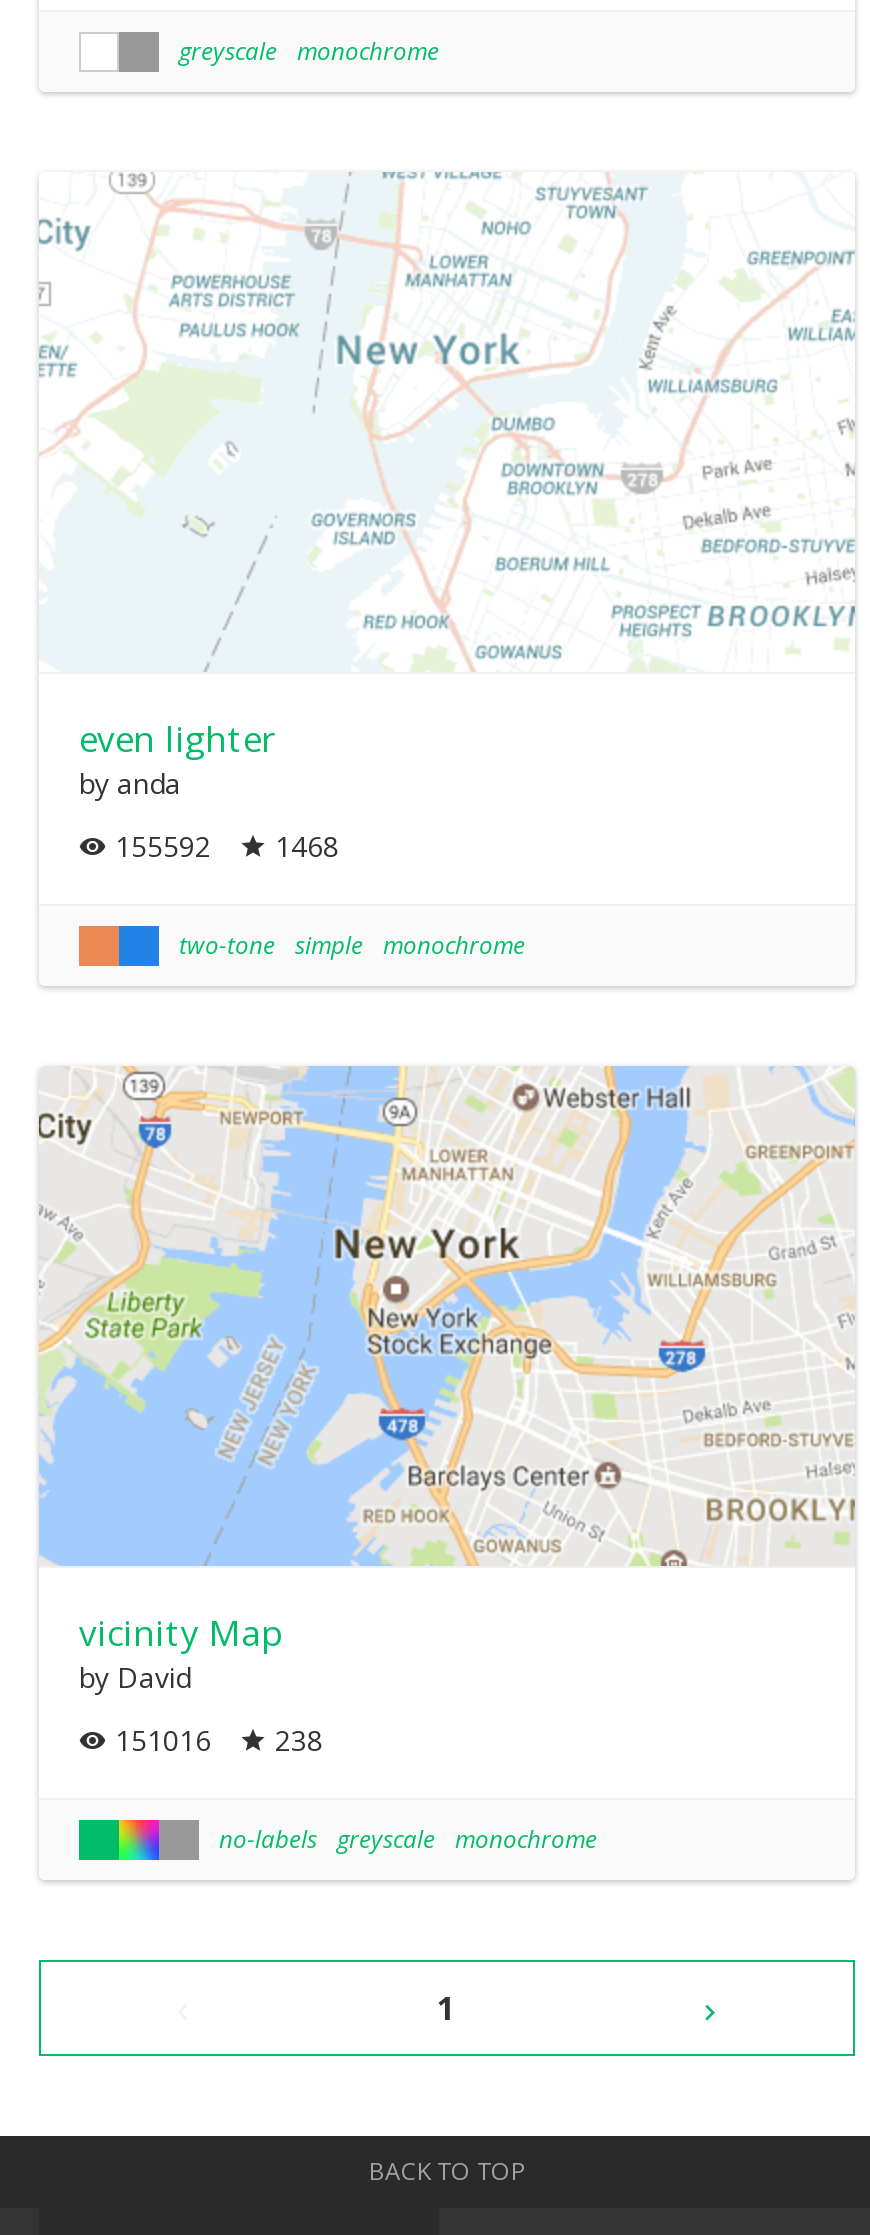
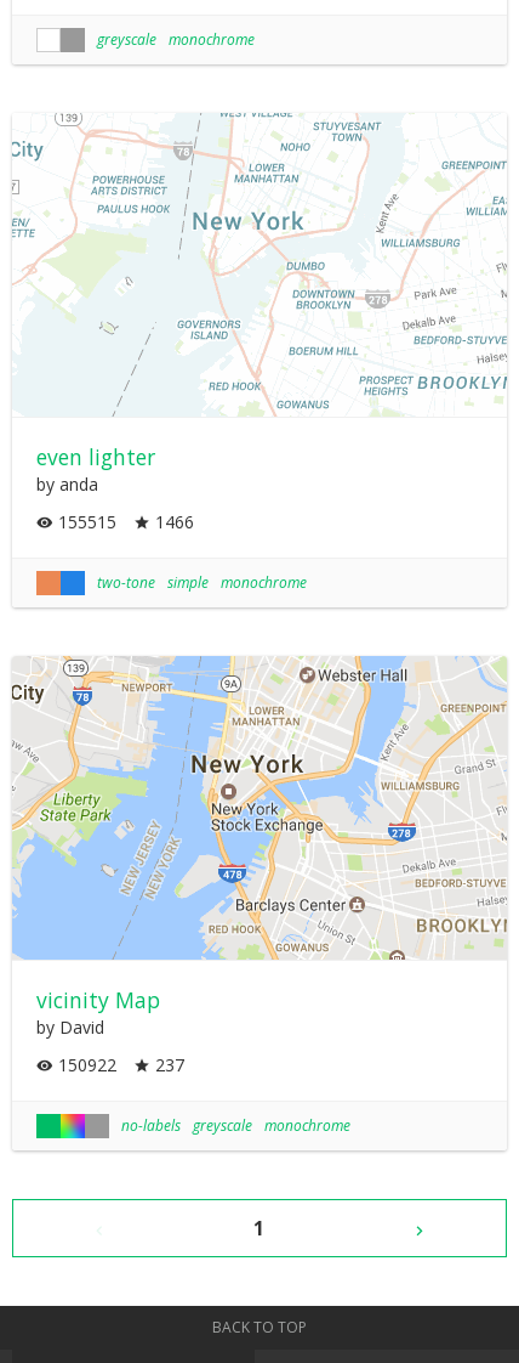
- 155592
+ 155515

- 1468
+ 1466

- 151016
+ 150922

- 238
+ 237
